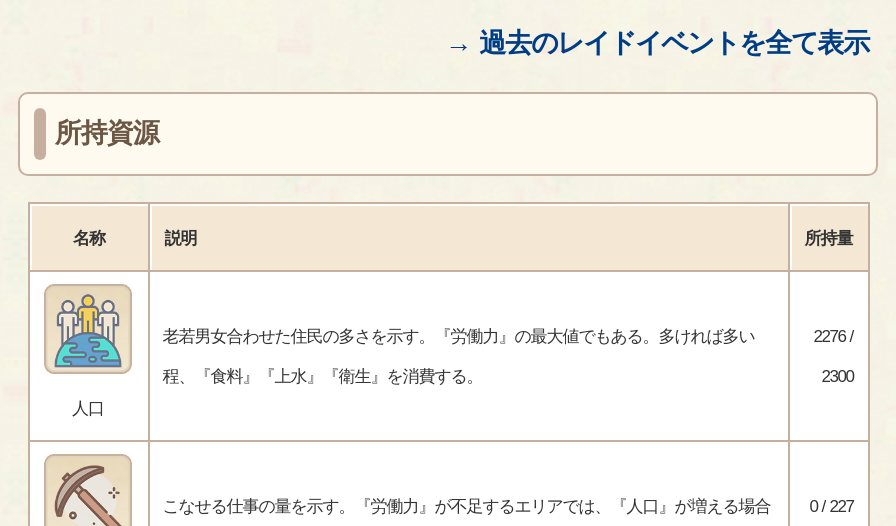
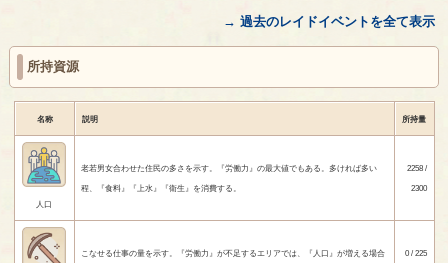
- 2276 /
+ 2258 /

- こなせる仕事の量を示す。『労働力』が不足するエリアでは、『人口』が増える場合 0 / 227
+ こなせる仕事の量を示す。『労働力』が不足するエリアでは、『人口』が増える場合 0 / 225
